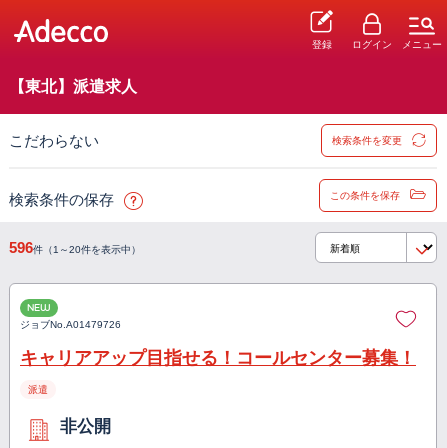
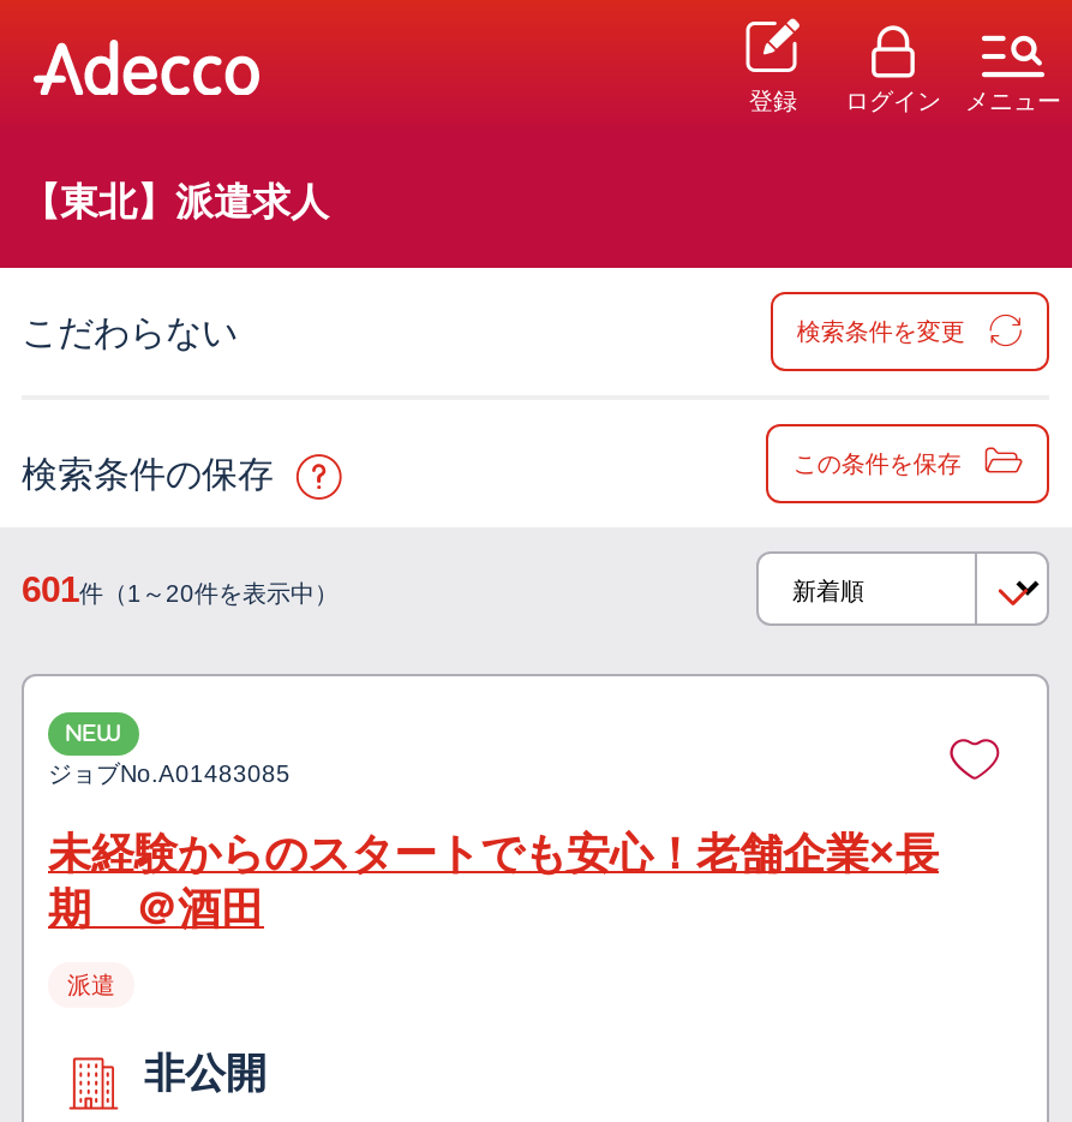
- 596件（1～20件を表示中）
+ 601件（1～20件を表示中）

- ジョブNo. A01479726
+ ジョブNo. A01483085

- キャリアアップ目指せる！コールセンター募集！
+ 未経験からのスタートでも安心！老舗企業×長
+ 期 ＠酒田
